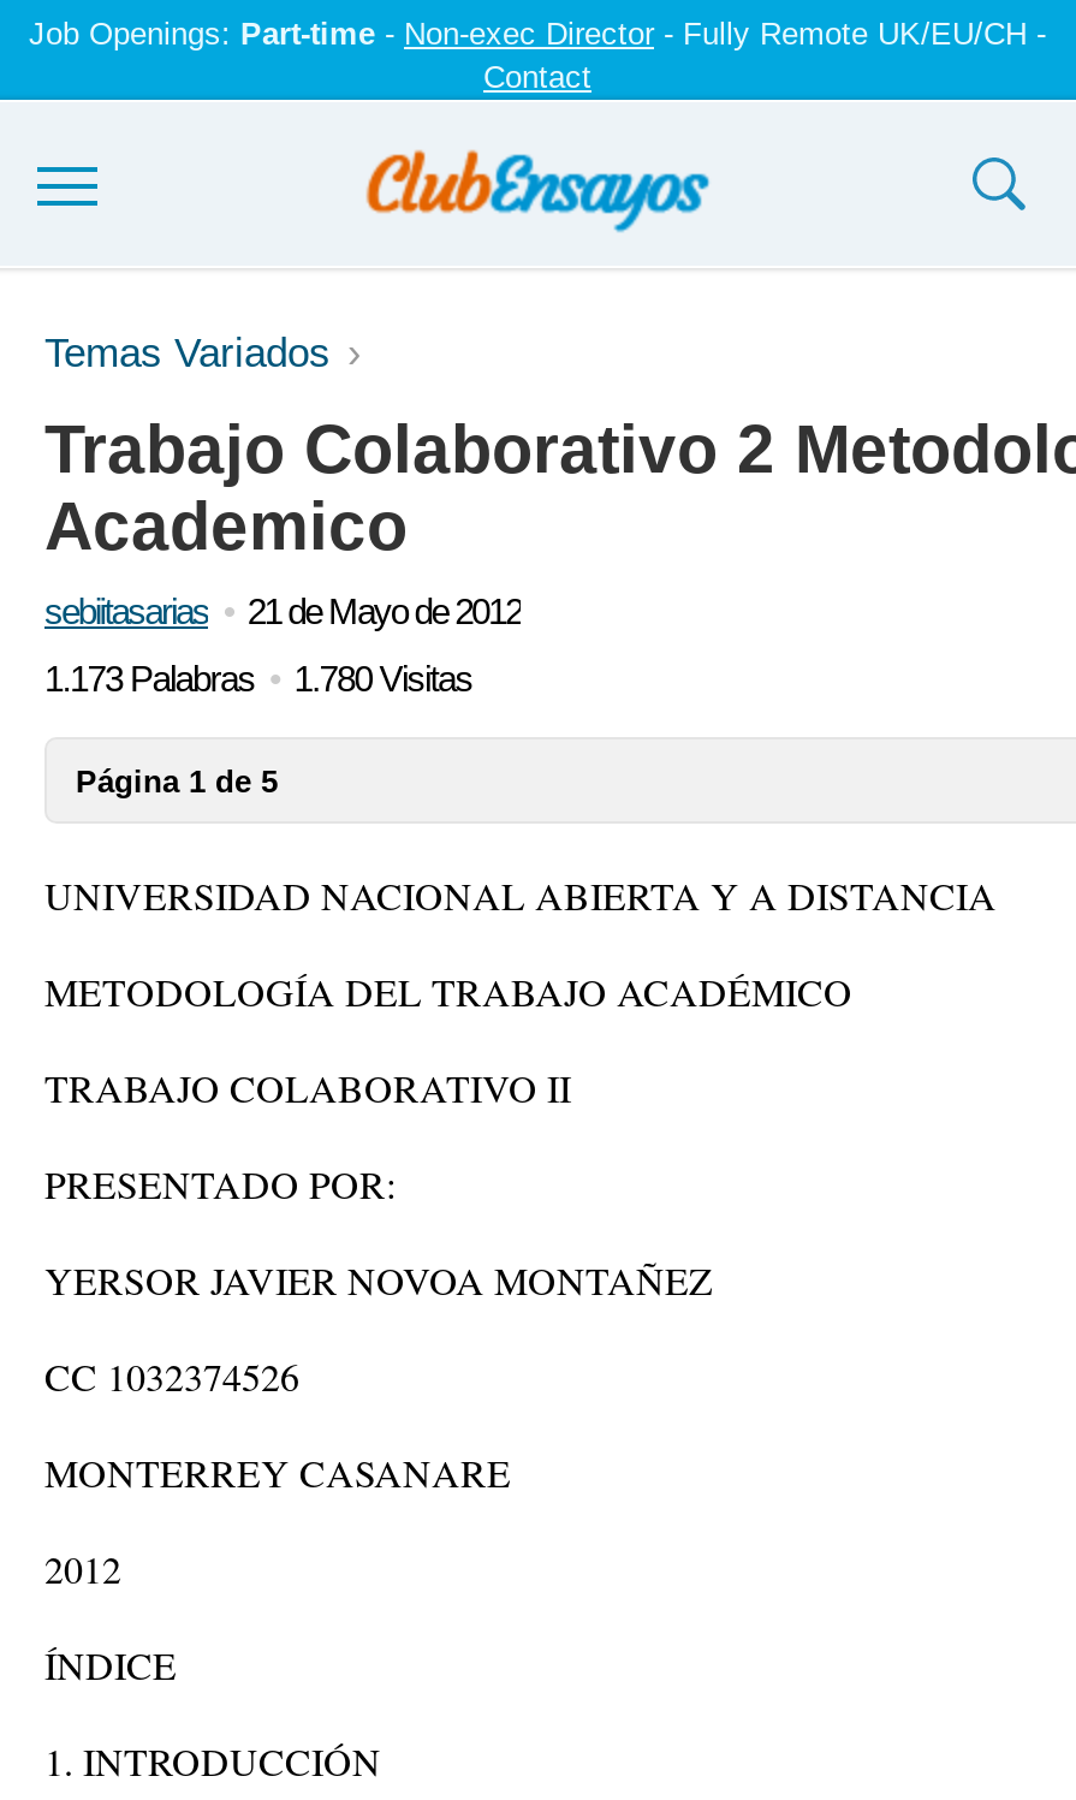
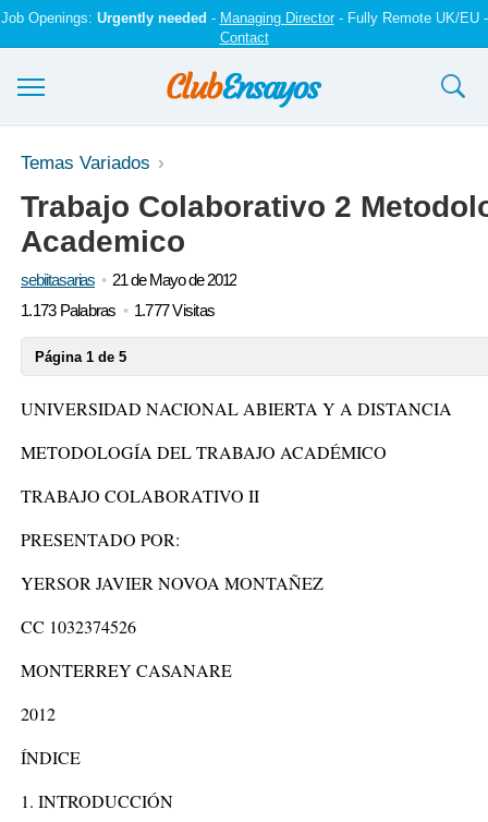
- Job Openings: Part-time - Non-exec Director - Fully Remote UK/EU/CH -
+ Job Openings: Urgently needed - Managing Director - Fully Remote UK/EU -

- 1.173 Palabras 1.780 Visitas
+ 1.173 Palabras 1.777 Visitas
